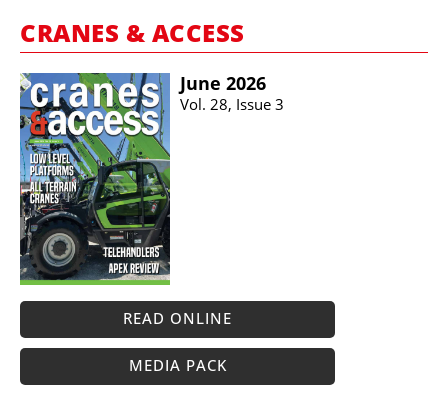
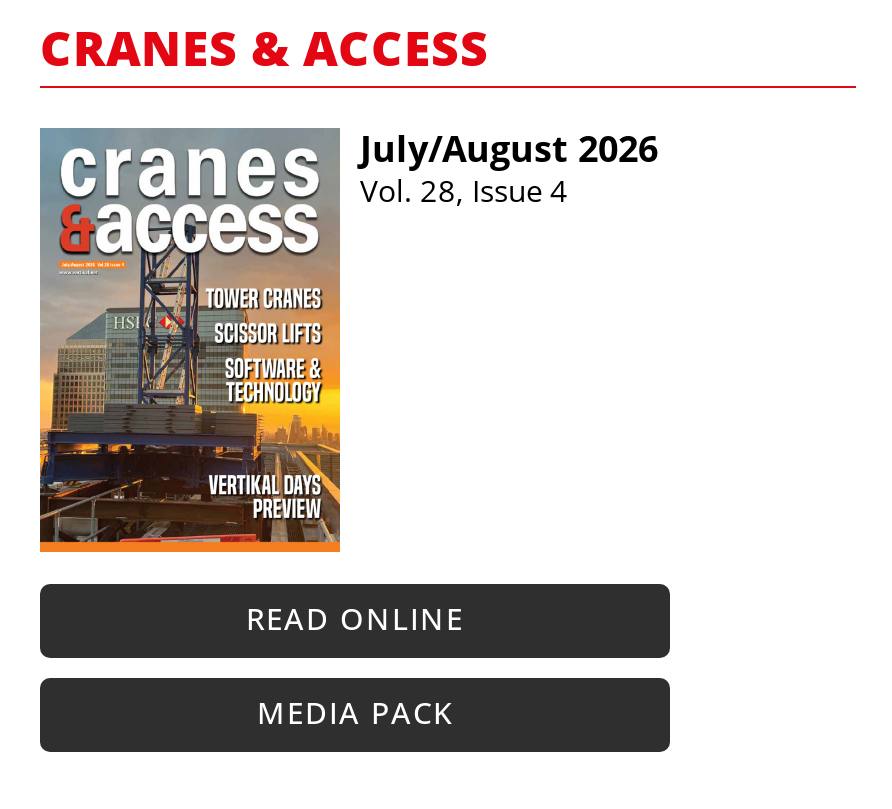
- [image]
- June 2026
- Vol. 28, Issue 3
+ [image]
+ July/August 2026
+ Vol. 28, Issue 4
